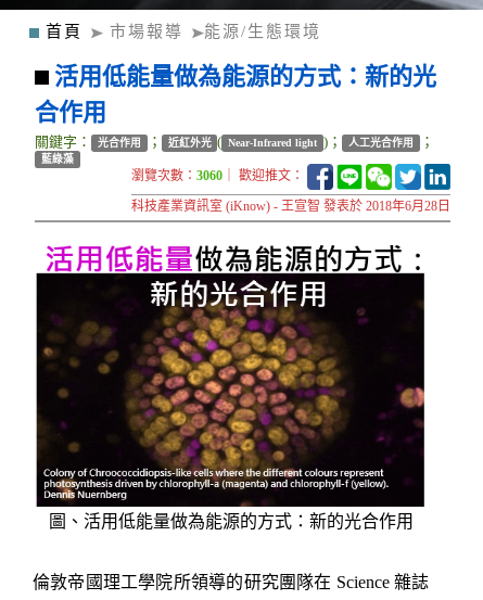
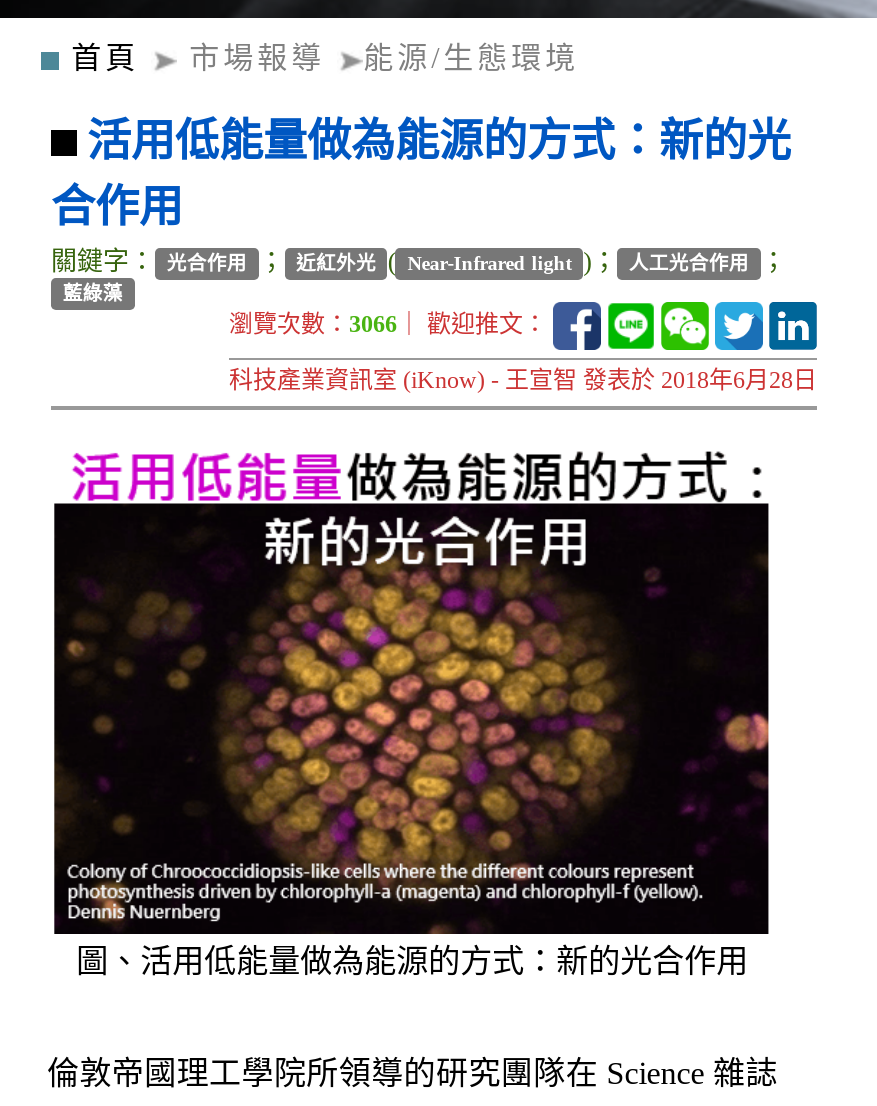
- 瀏覽次數：3060｜ 歡迎推文：
+ 瀏覽次數：3066｜ 歡迎推文：
